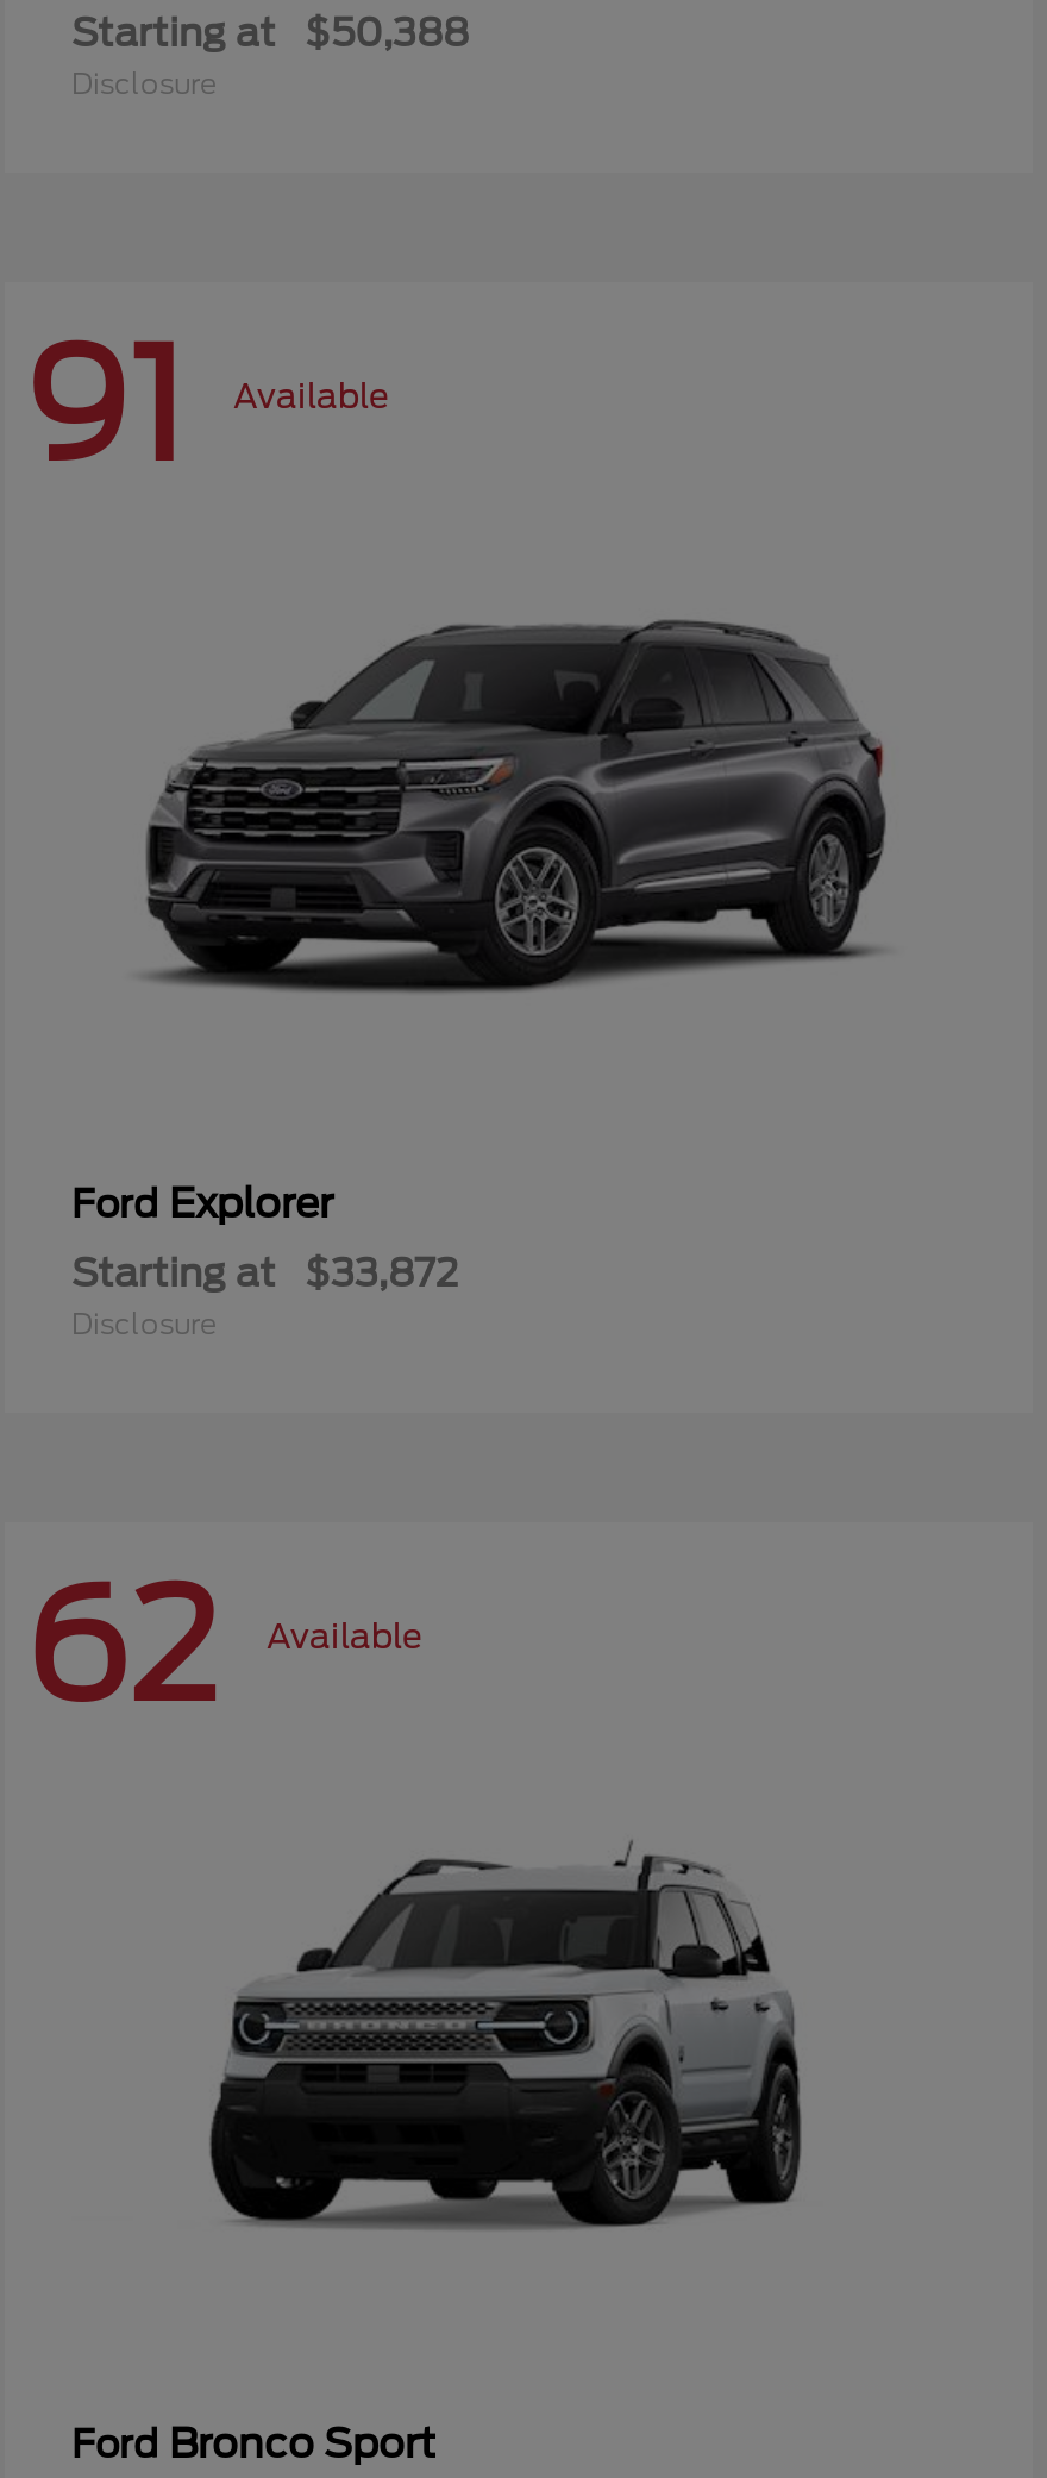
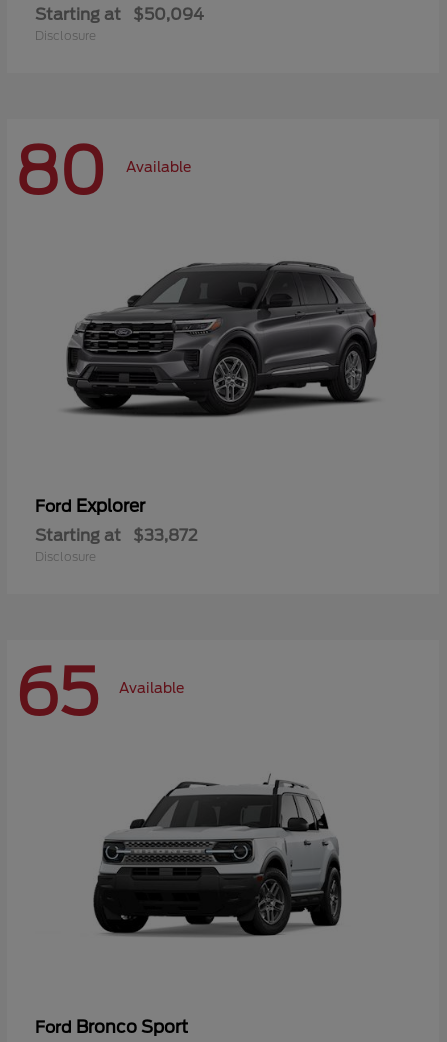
- Starting at $50,388
+ Starting at $50,094

- 91 Available
+ 80 Available

- 62 Available
+ 65 Available
